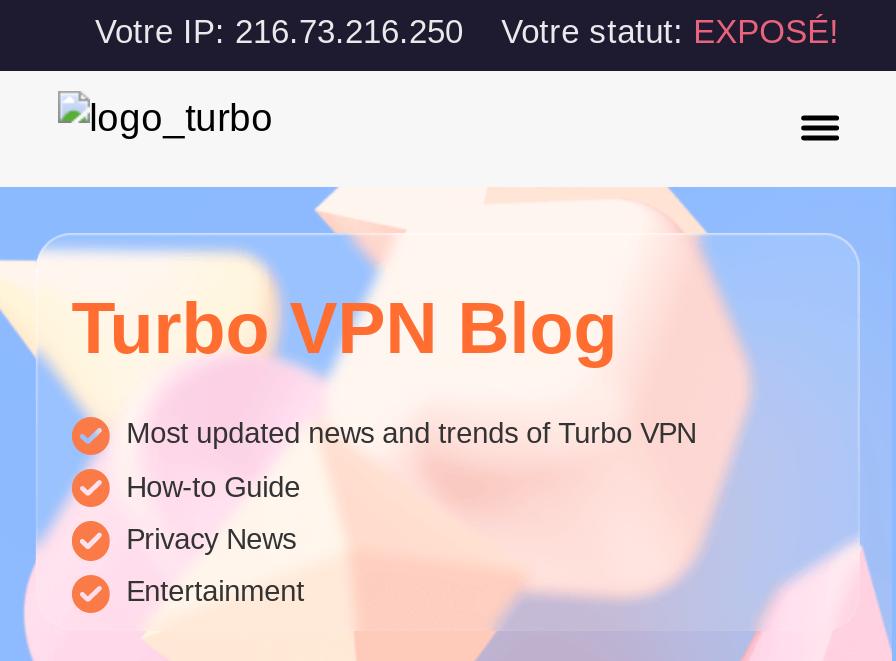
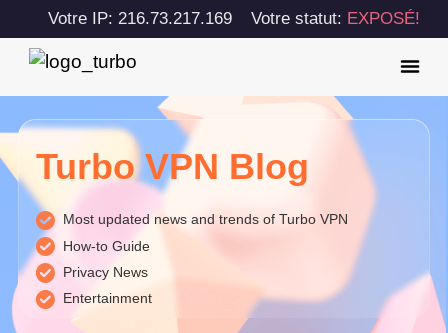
- Votre IP: 216.73.216.250 Votre statut: EXPOSÉ!
+ Votre IP: 216.73.217.169 Votre statut: EXPOSÉ!
